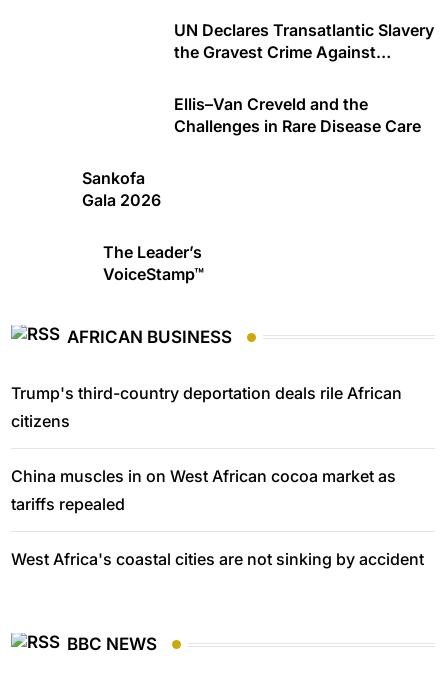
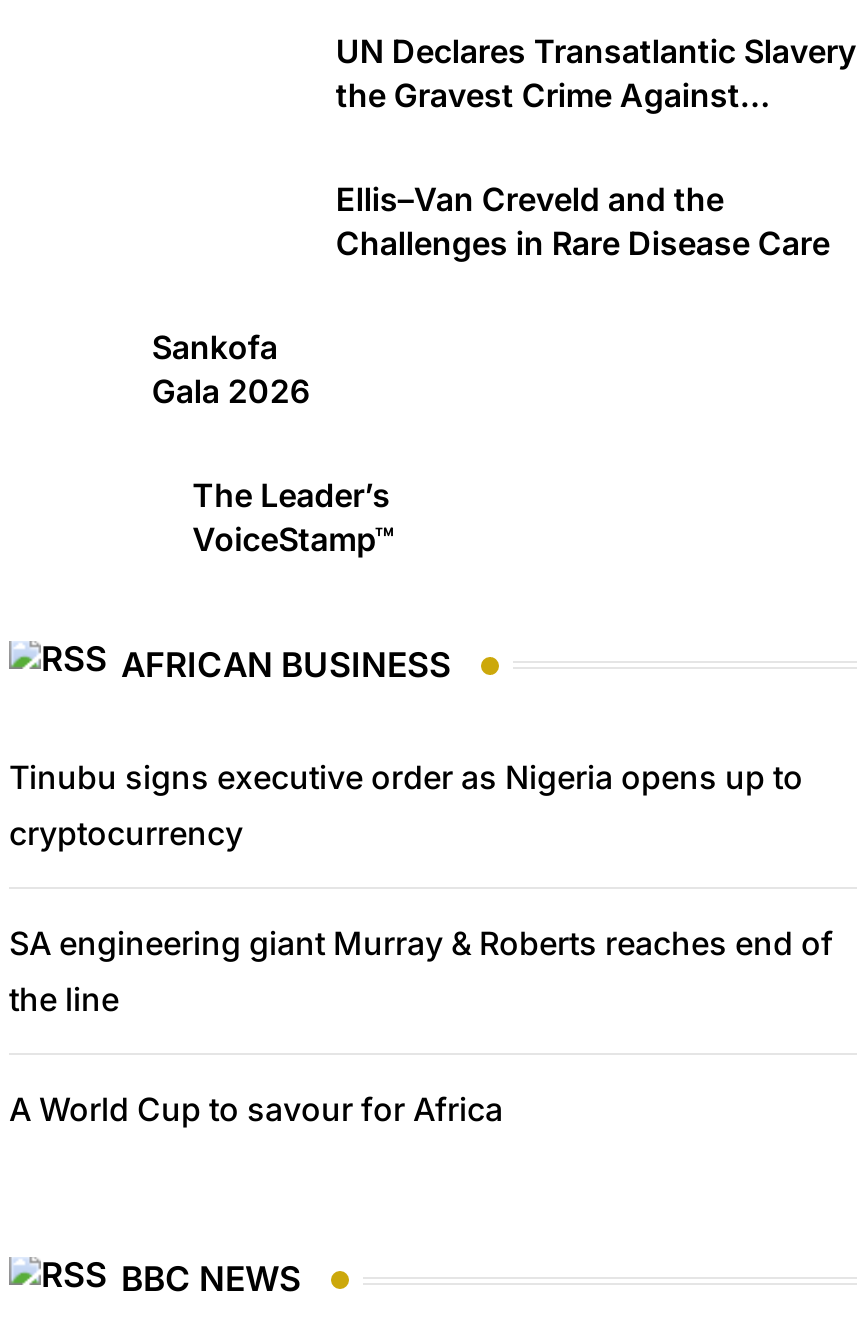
- Trump's third-country deportation deals rile African
- citizens
+ Tinubu signs executive order as Nigeria opens up to
+ cryptocurrency

- China muscles in on West African cocoa market as
- tariffs repealed
+ SA engineering giant Murray & Roberts reaches end of
+ the line

- West Africa's coastal cities are not sinking by accident
+ A World Cup to savour for Africa
